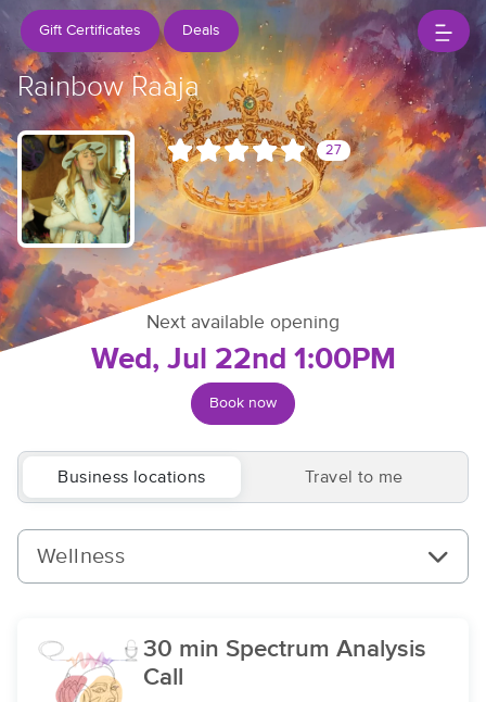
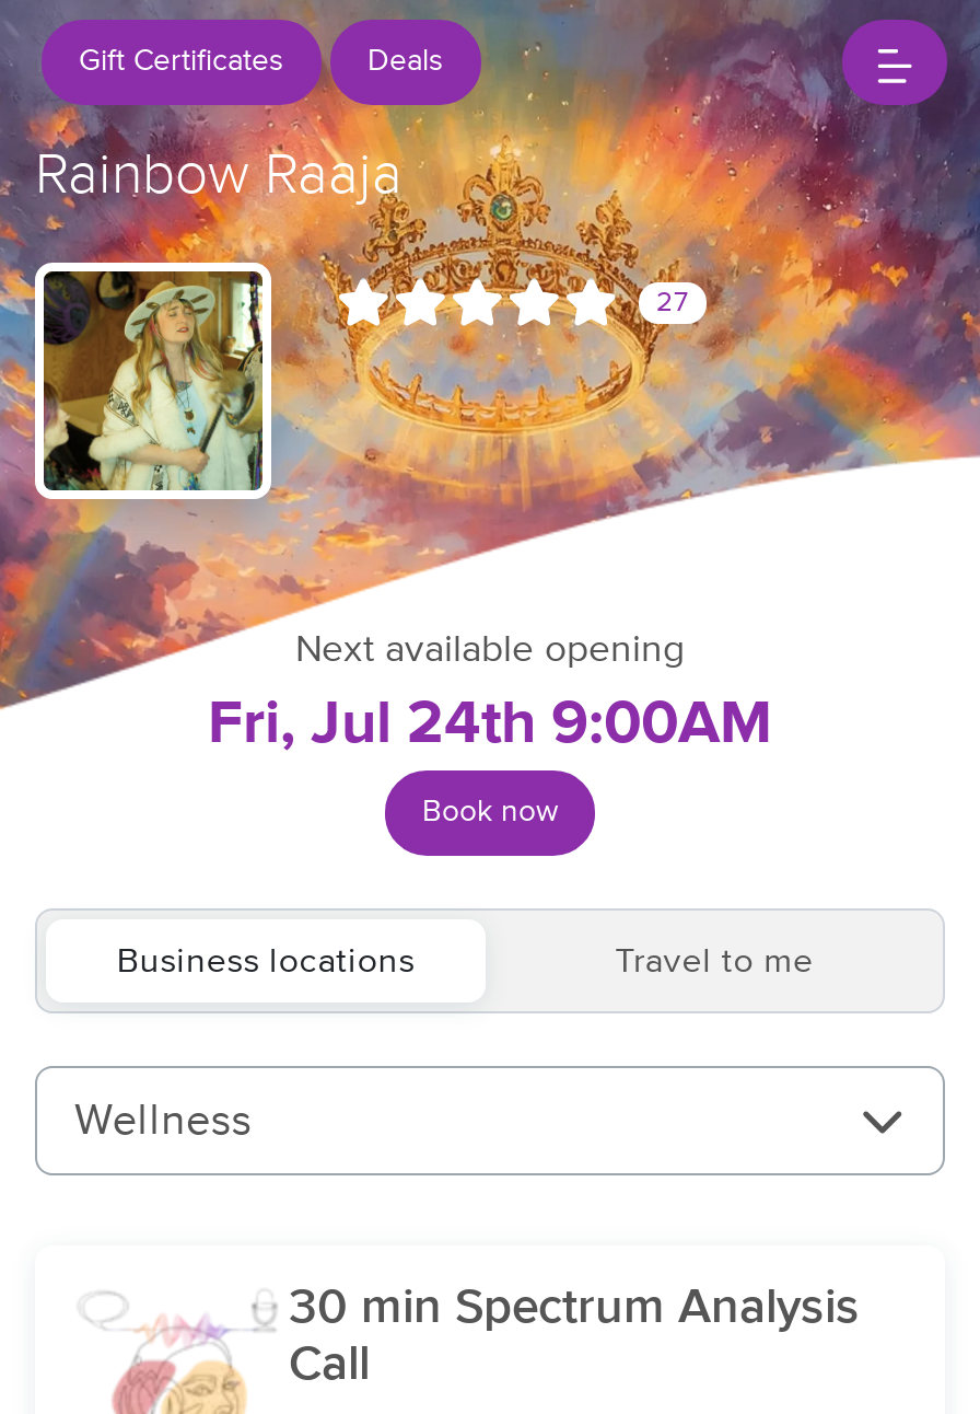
- Wed, Jul 22nd 1:00PM
+ Fri, Jul 24th 9:00AM
